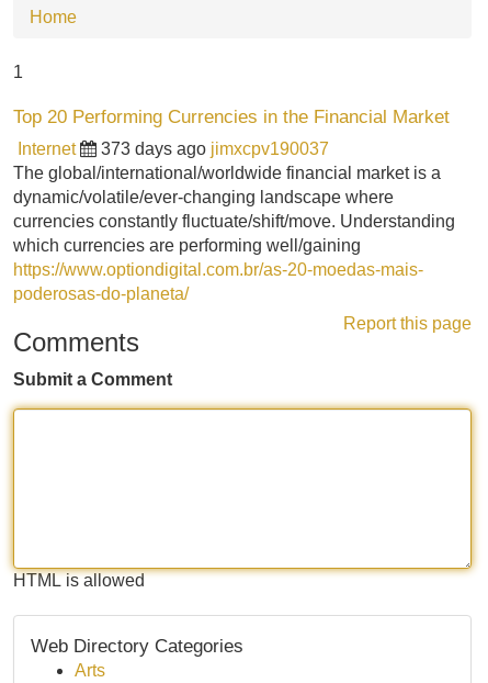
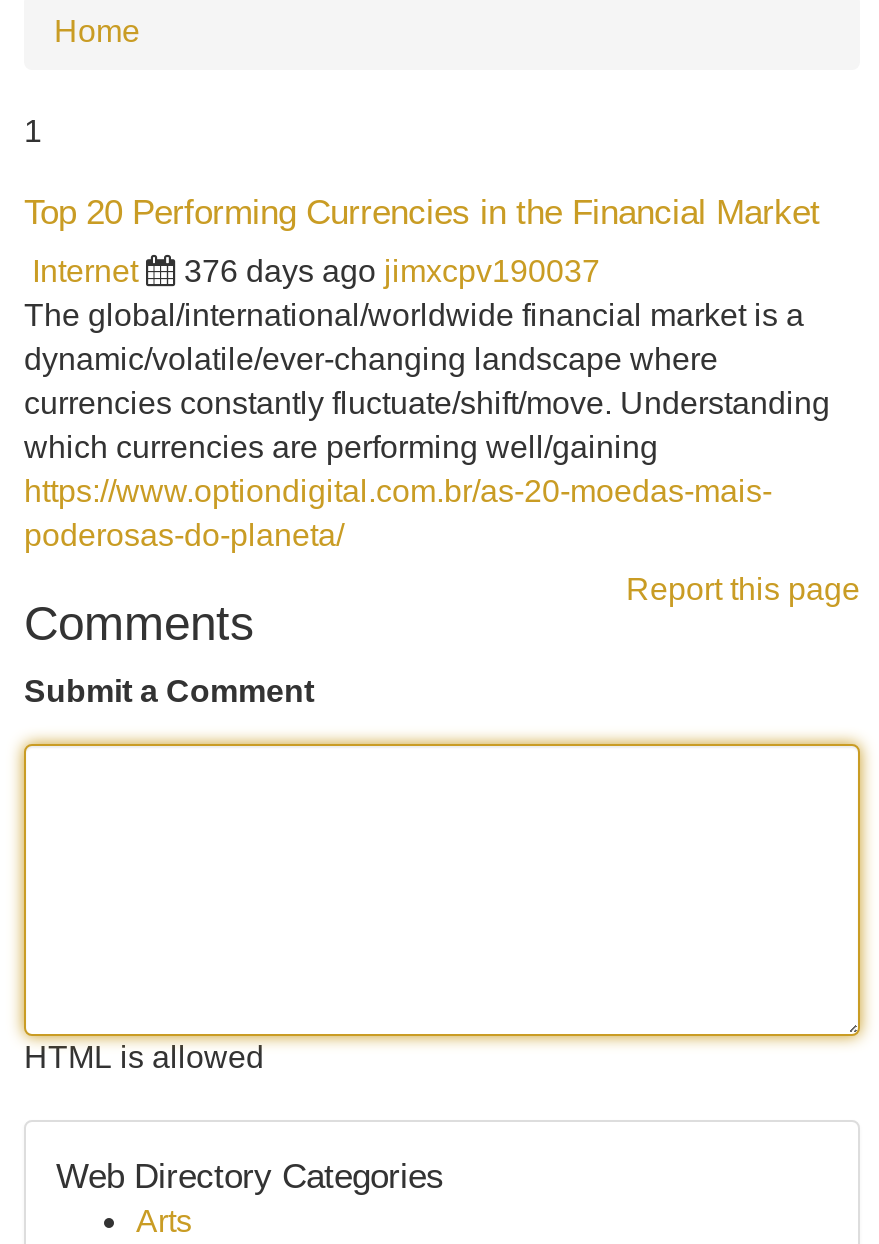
- 373 days ago jimxcpv190037
+ 376 days ago jimxcpv190037
